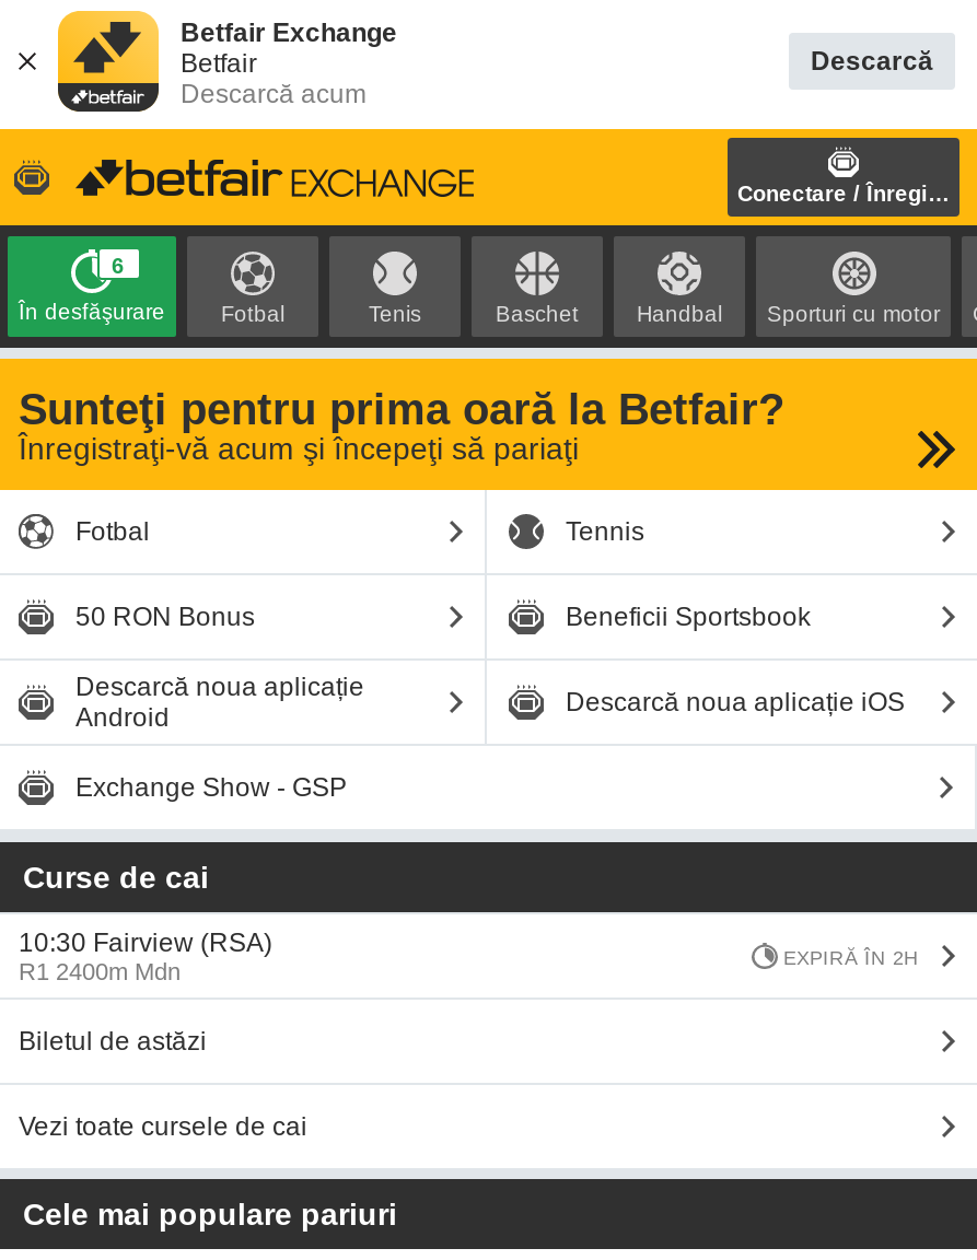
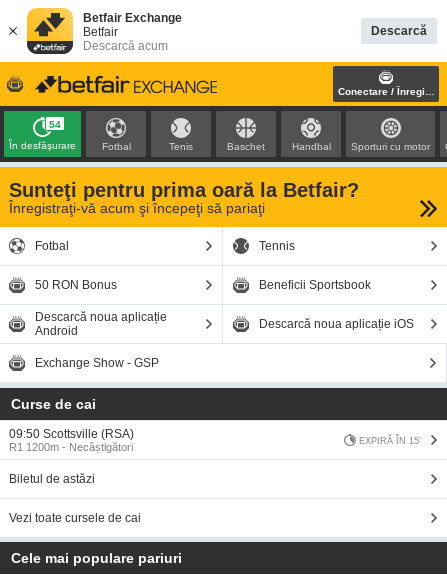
- 6
+ 54

- 10:30 Fairview (RSA)
- R1 2400m Mdn
+ 09:50 Scottsville (RSA)
+ R1 1200m - Necâștigători

- EXPIRĂ ÎN 2H
+ EXPIRĂ ÎN 15'
